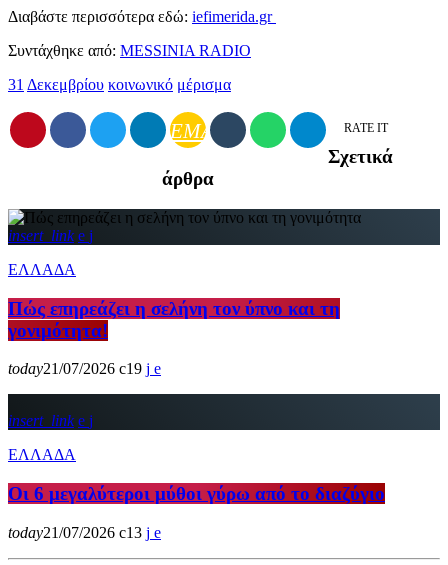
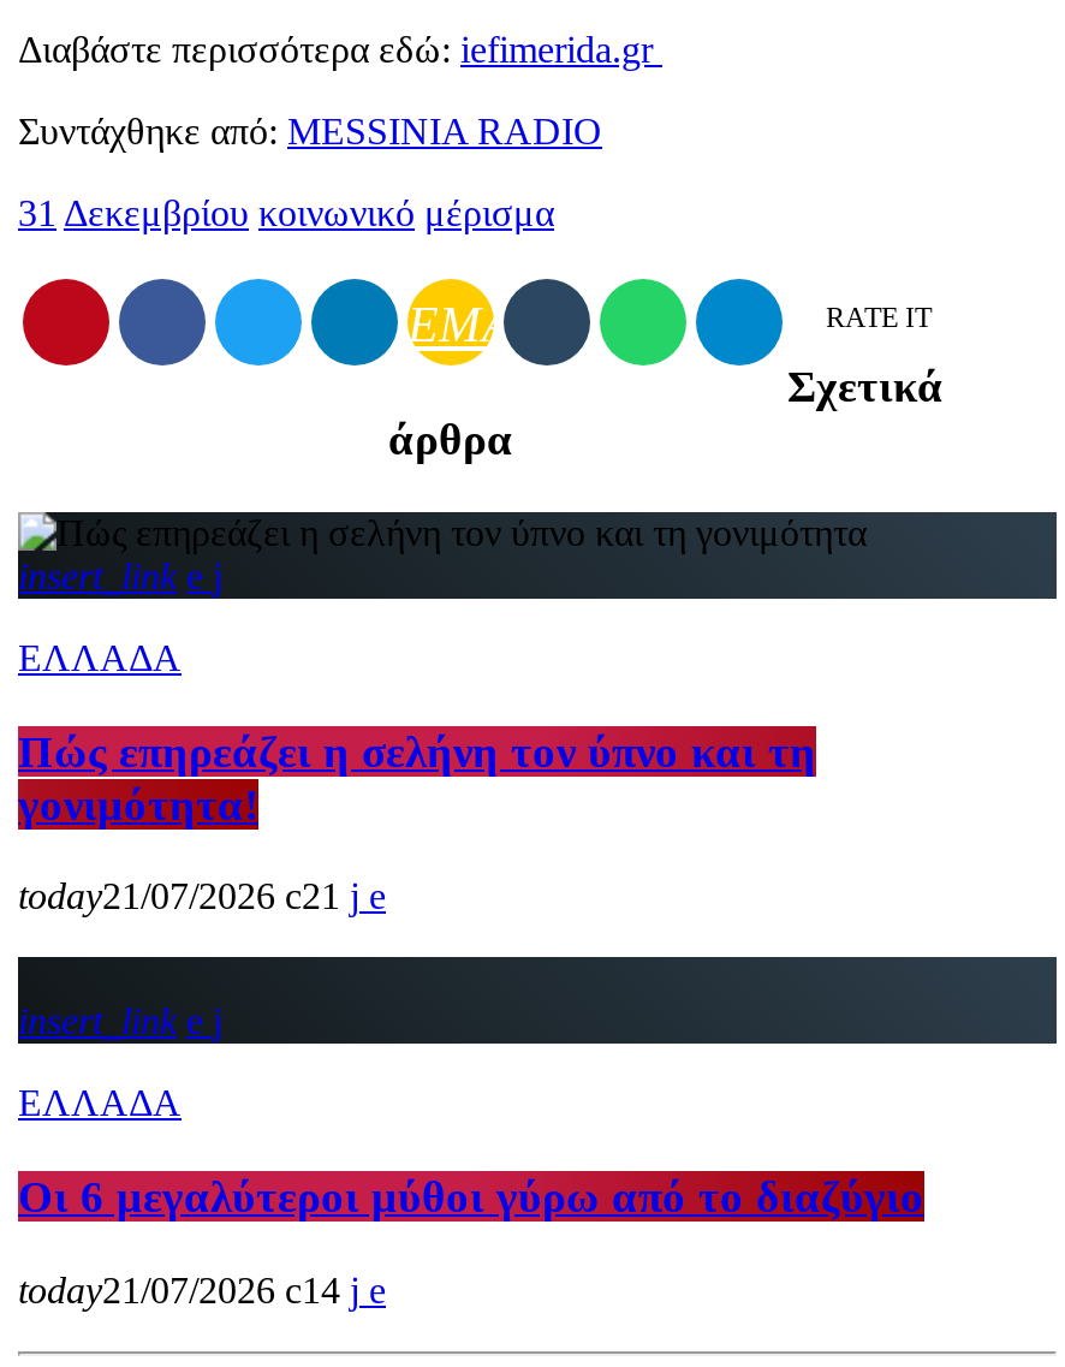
- today21/07/2026 19
+ today21/07/2026 21

- today21/07/2026 13
+ today21/07/2026 14
